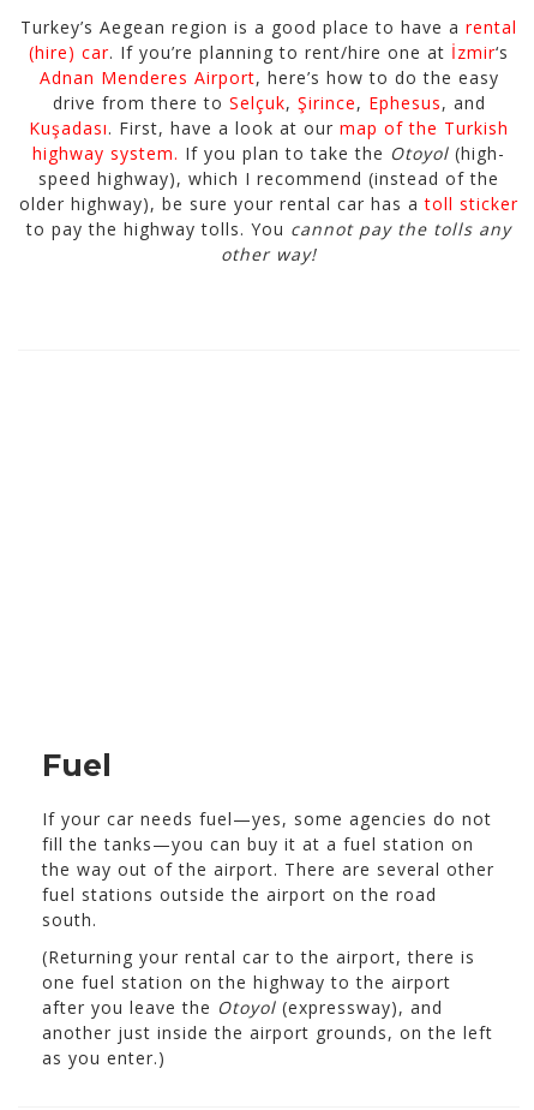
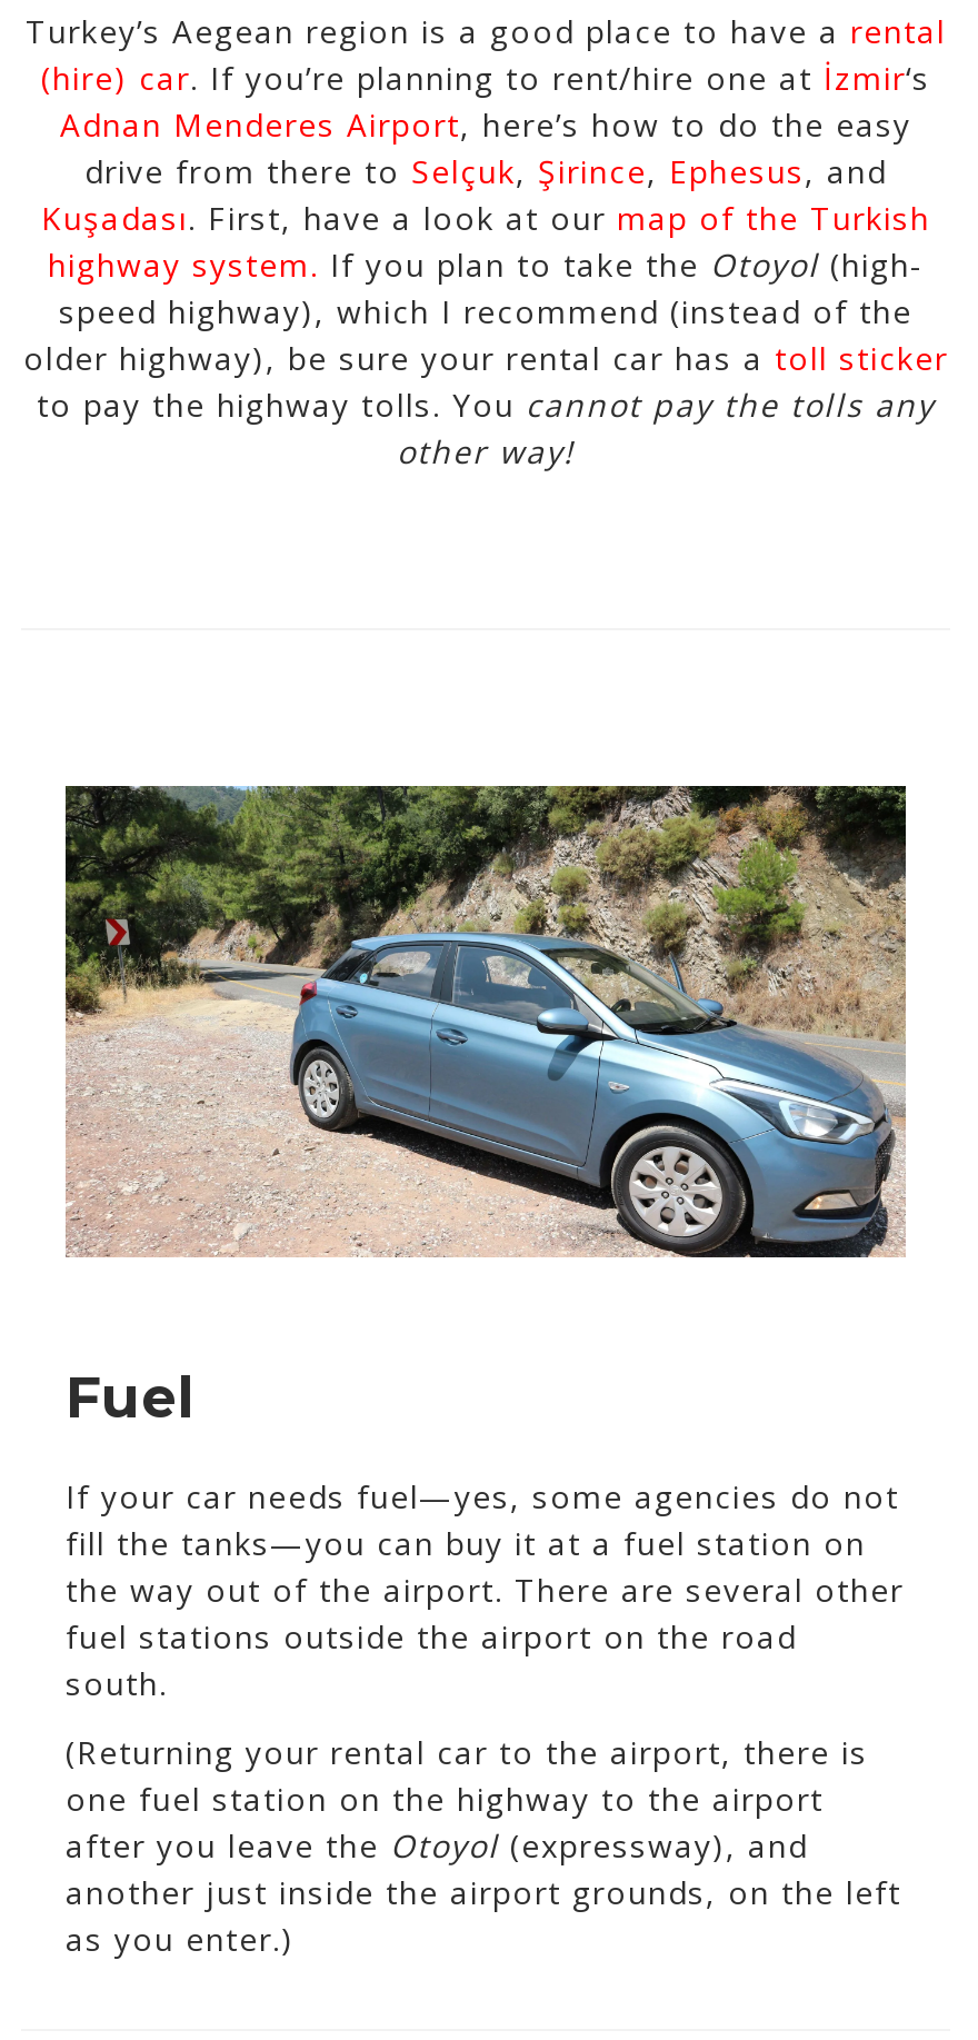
+ [image]
